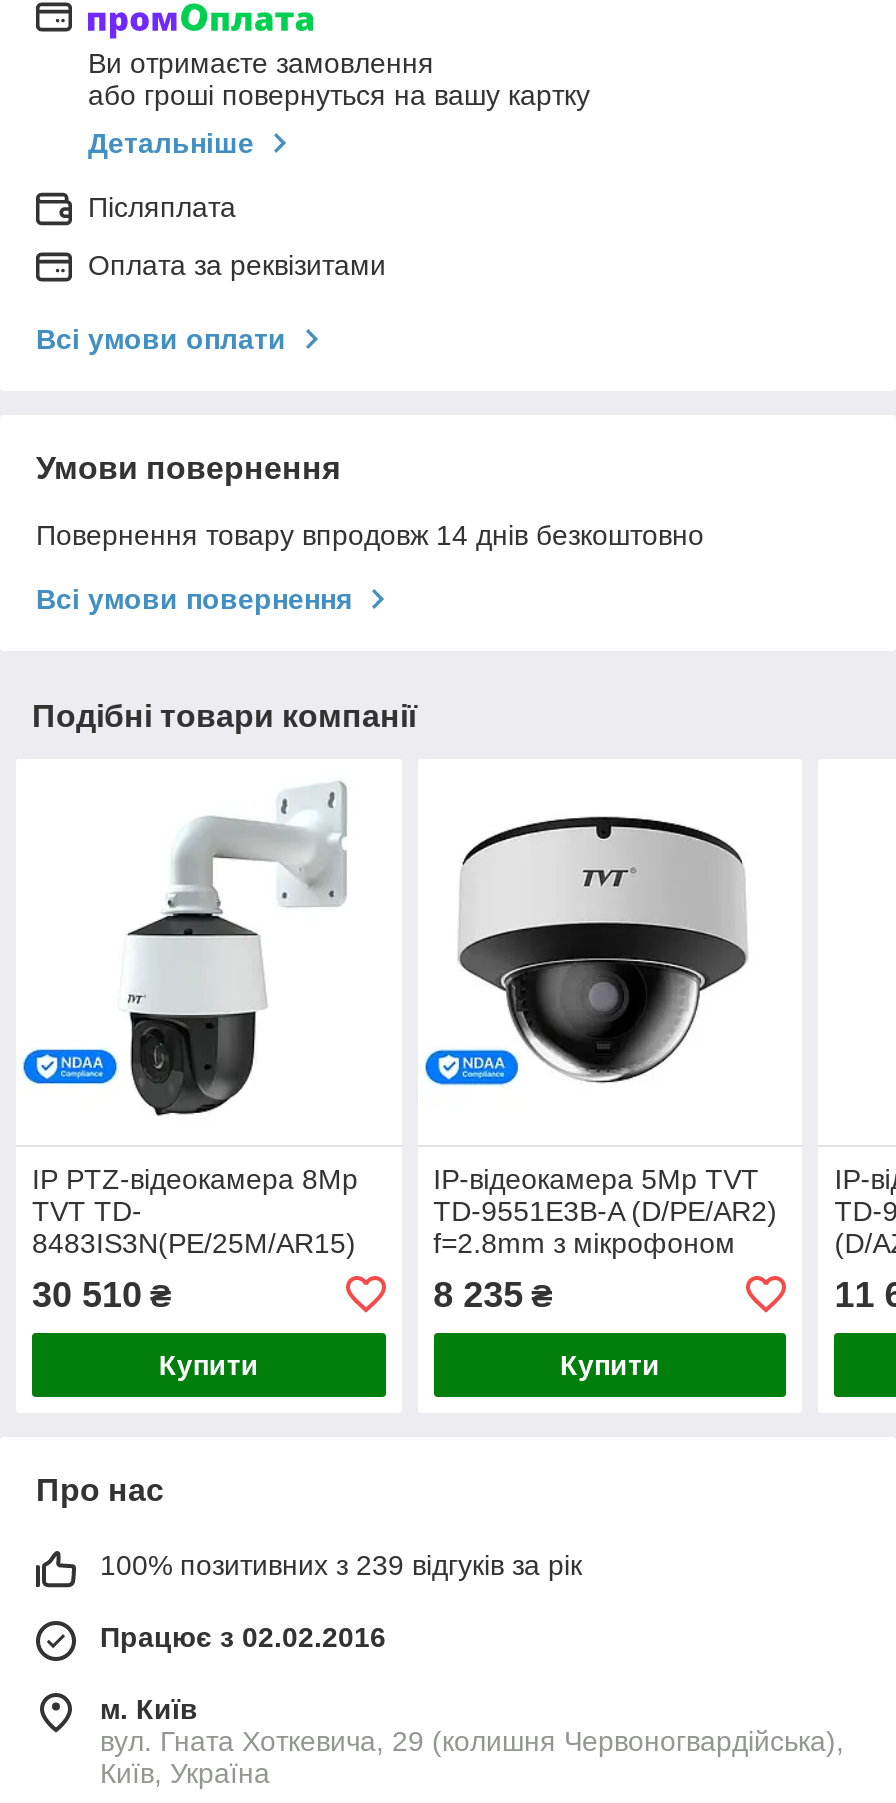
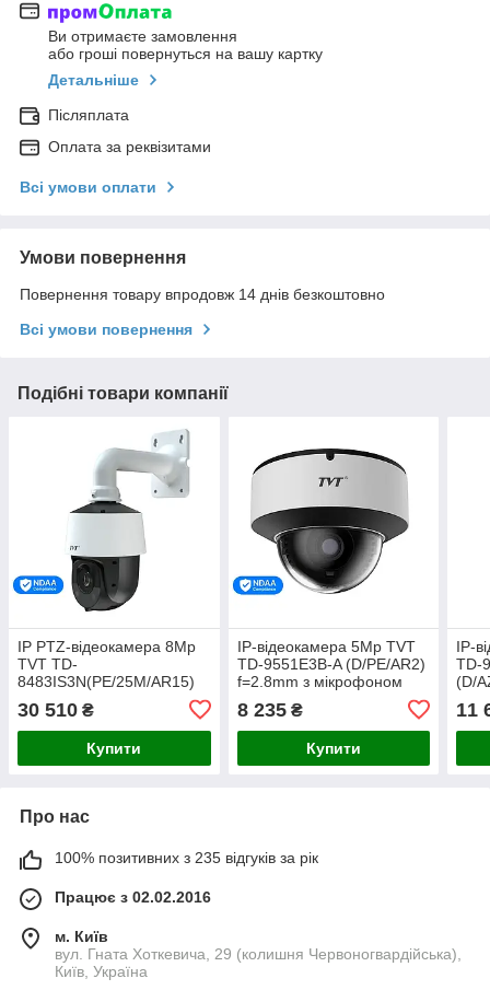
- 100% позитивних з 239 відгуків за рік
+ 100% позитивних з 235 відгуків за рік
